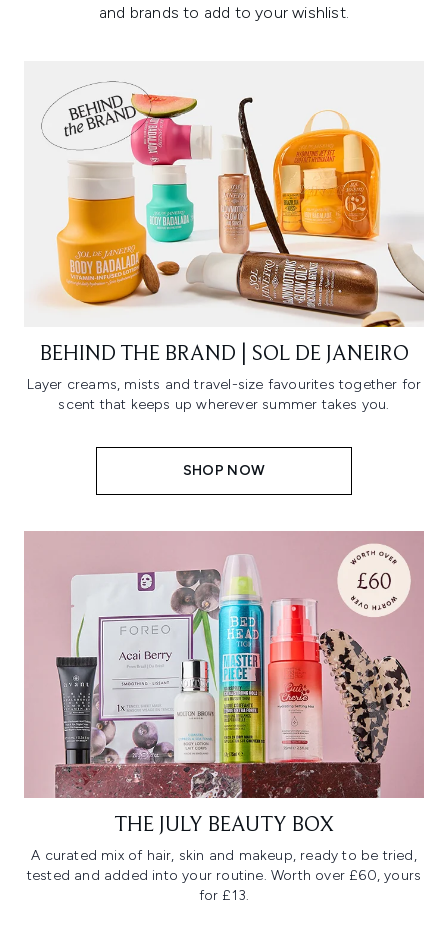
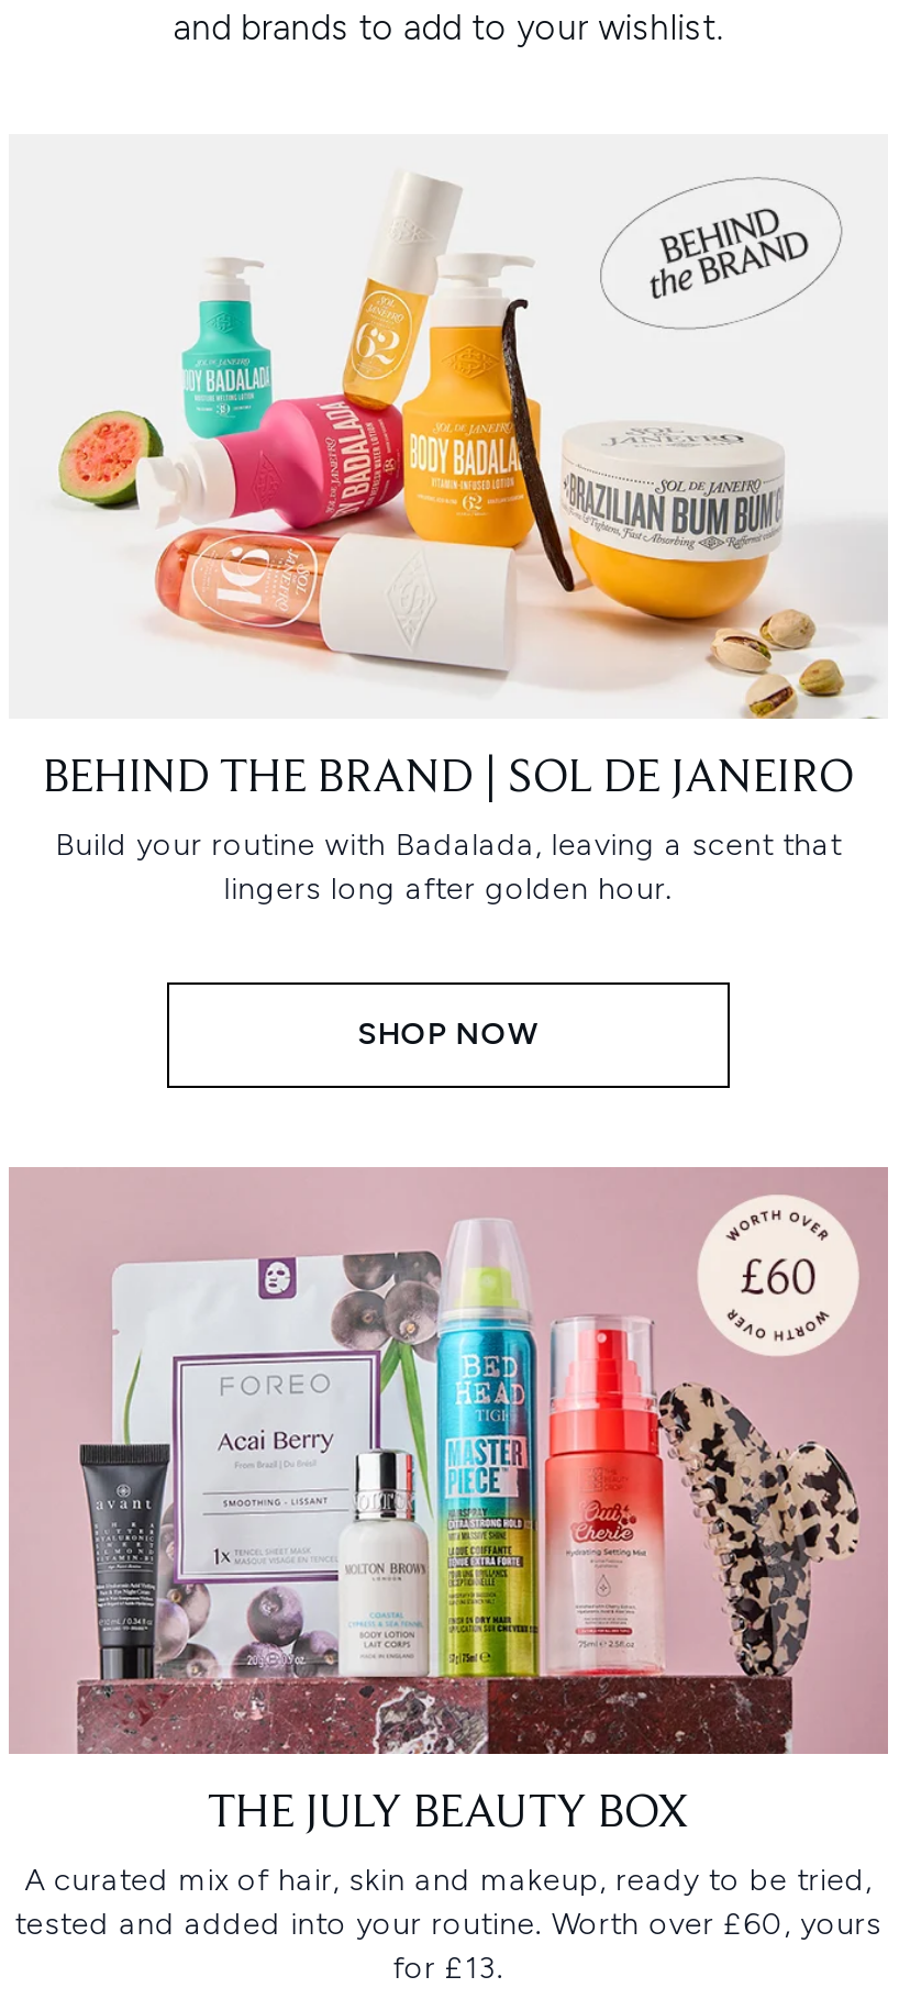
- [image]
+ [image]

- Layer creams, mists and travel-size favourites together for
- scent that keeps up wherever summer takes you.
+ Build your routine with Badalada, leaving a scent that
+ lingers long after golden hour.
